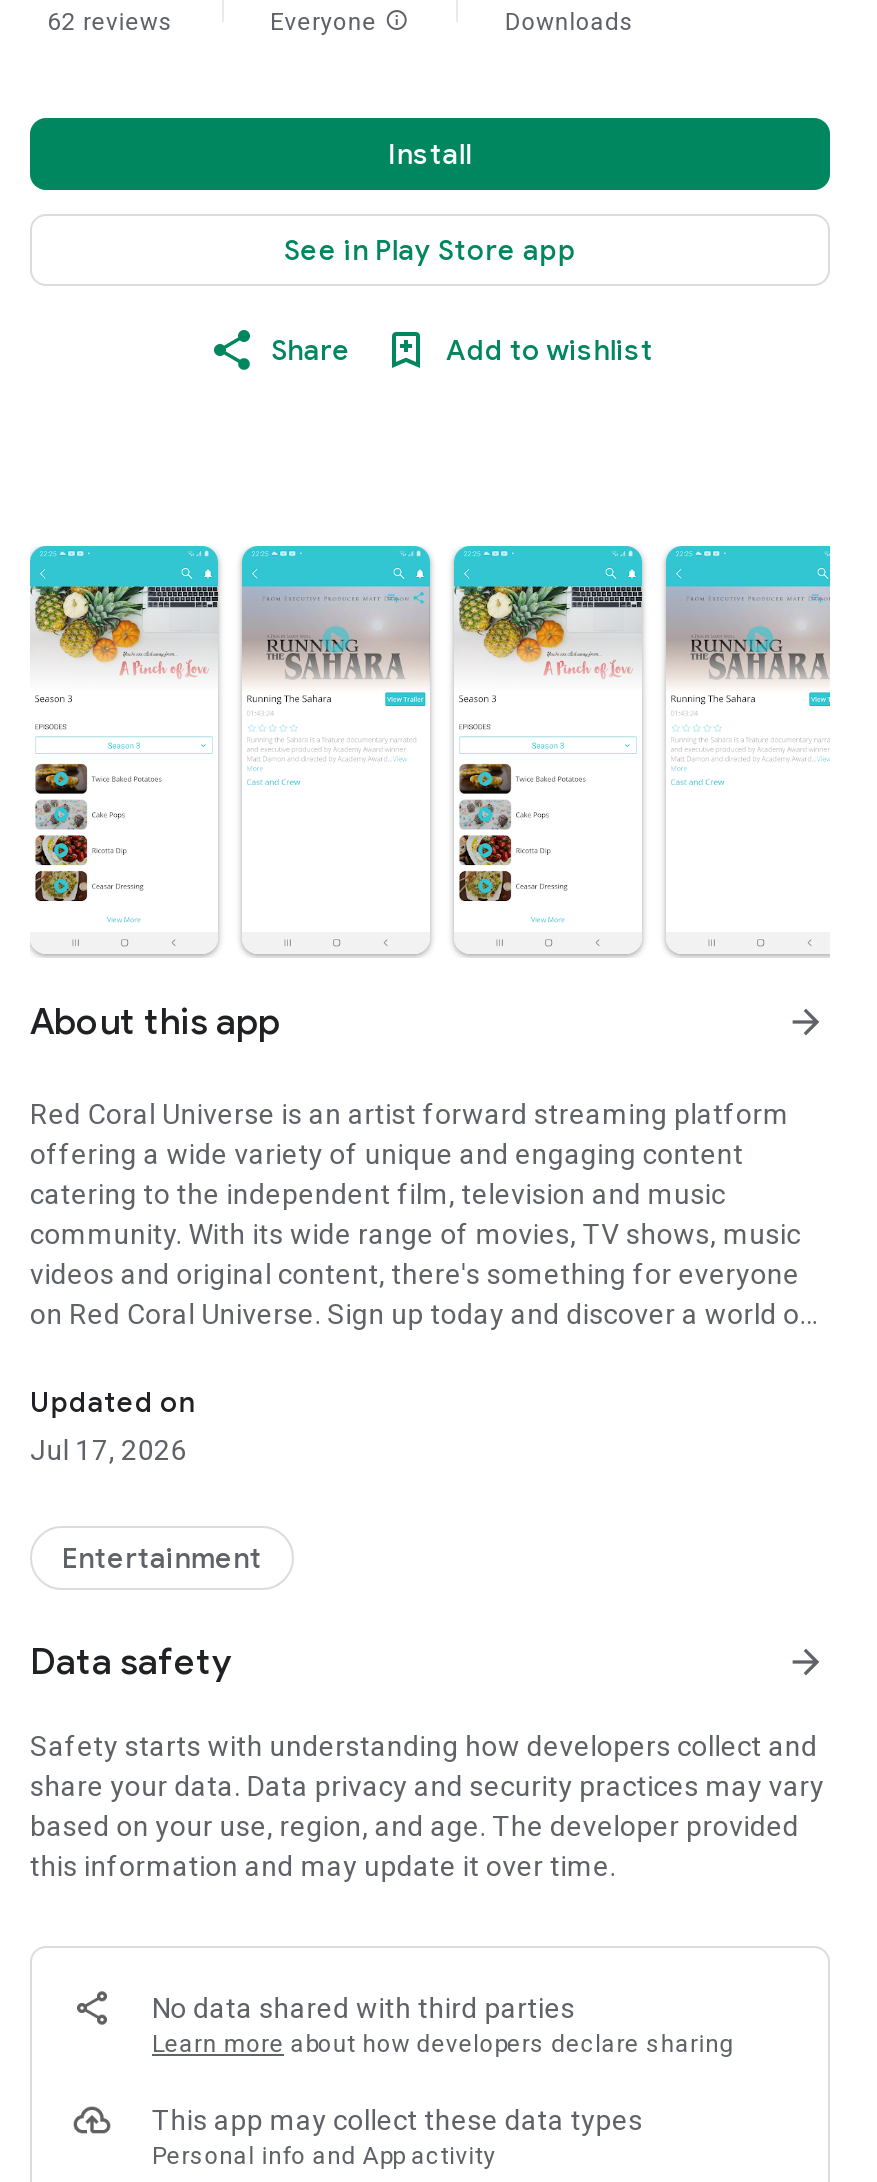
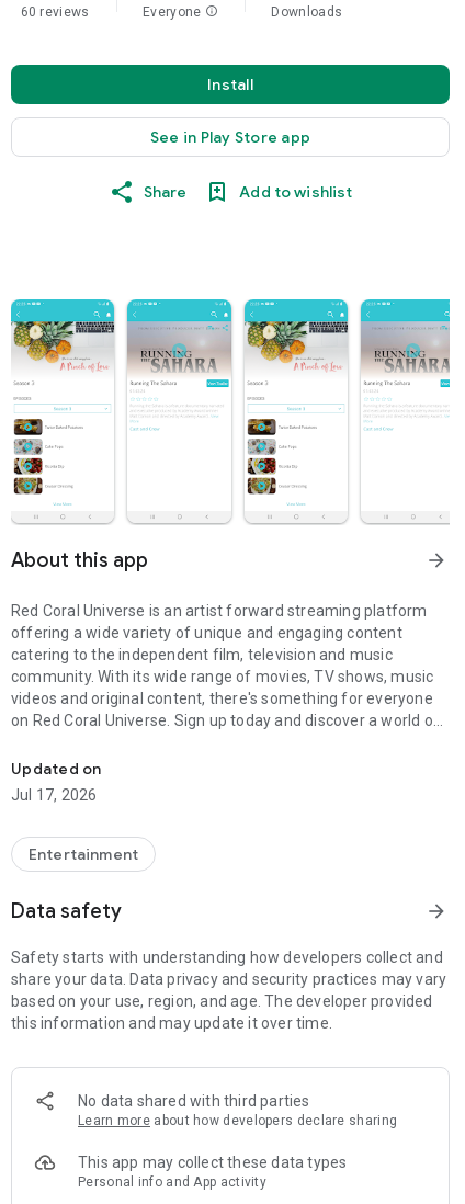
- 62 reviews
+ 60 reviews
